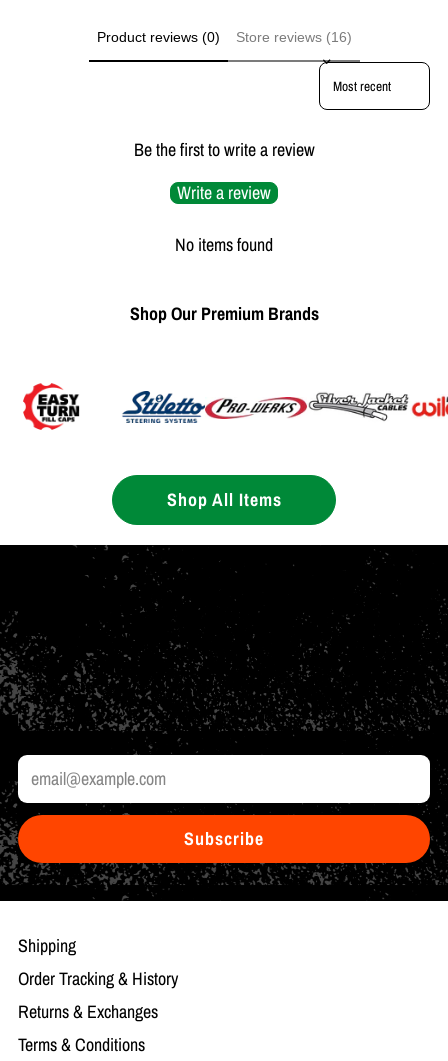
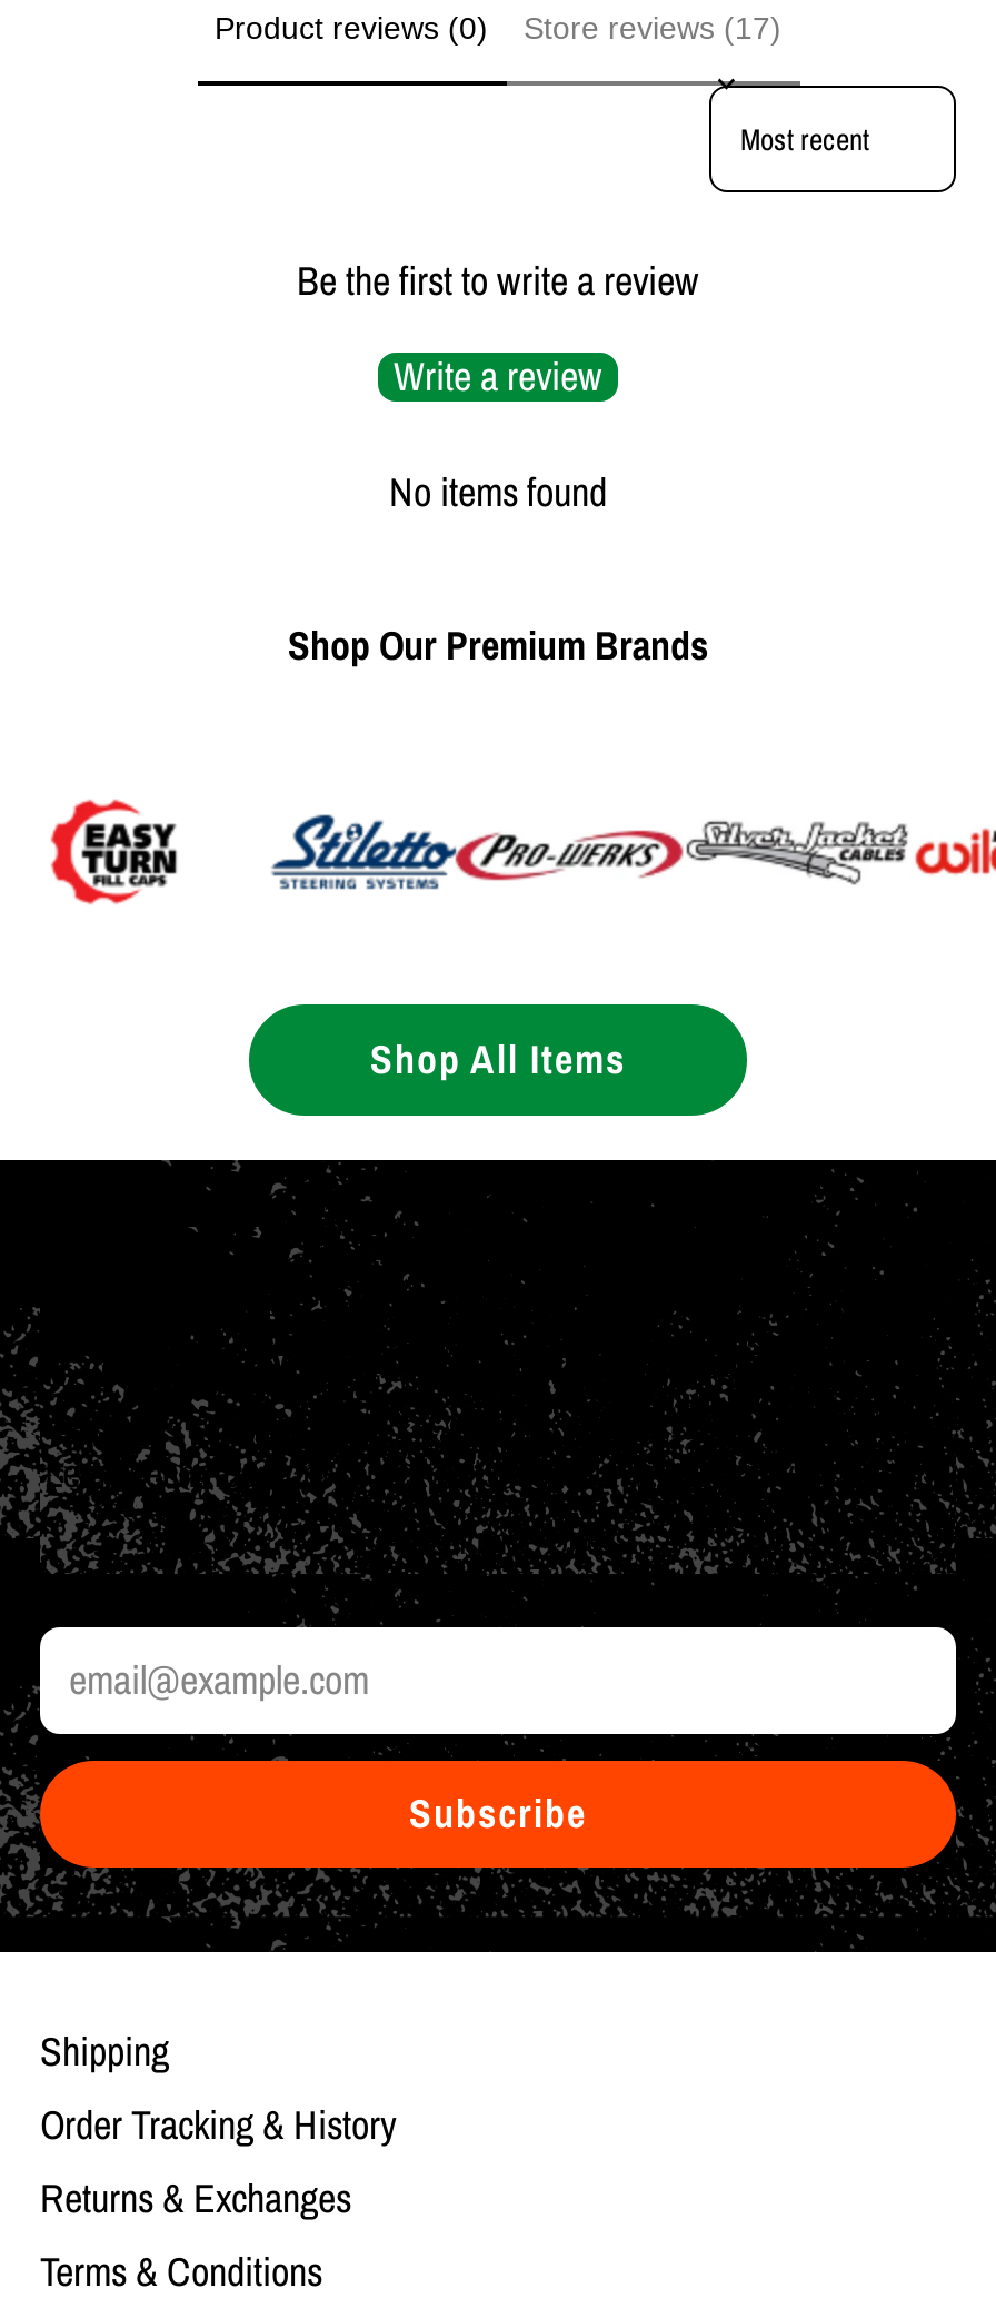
- Store reviews (16)
+ Store reviews (17)
